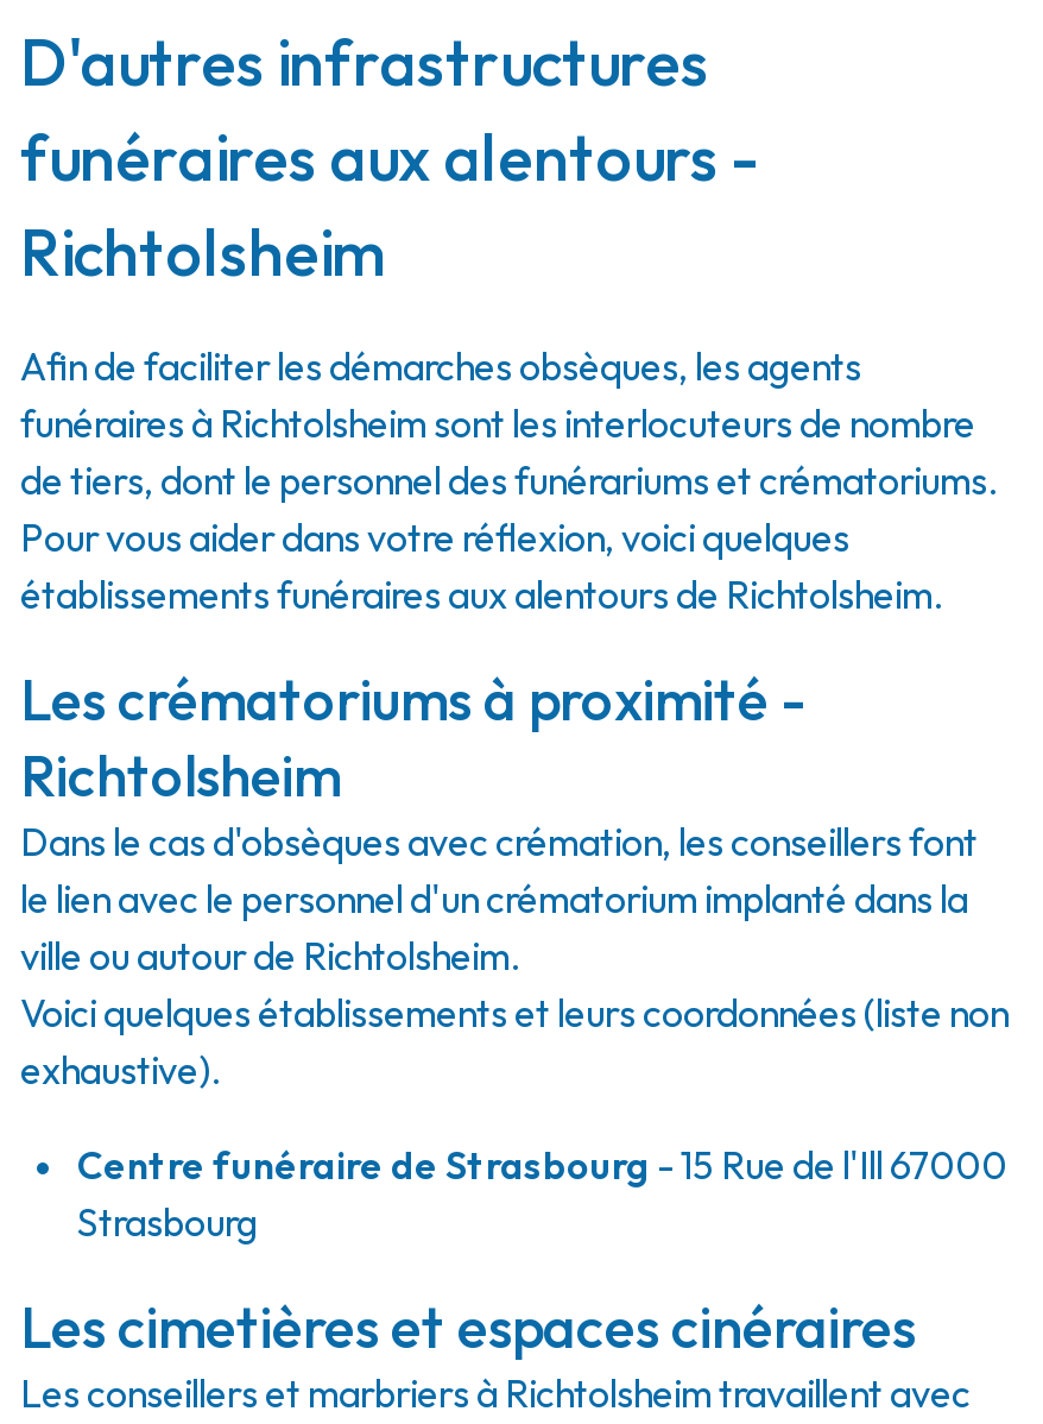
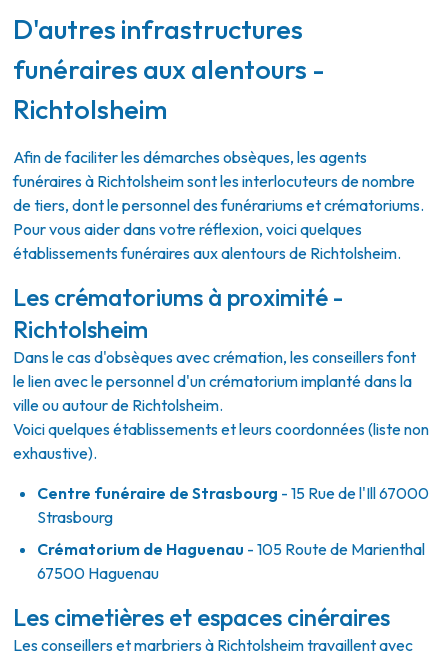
+ Crématorium de Haguenau - 105 Route de Marienthal
+ 67500 Haguenau
